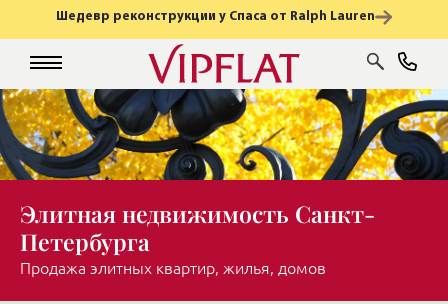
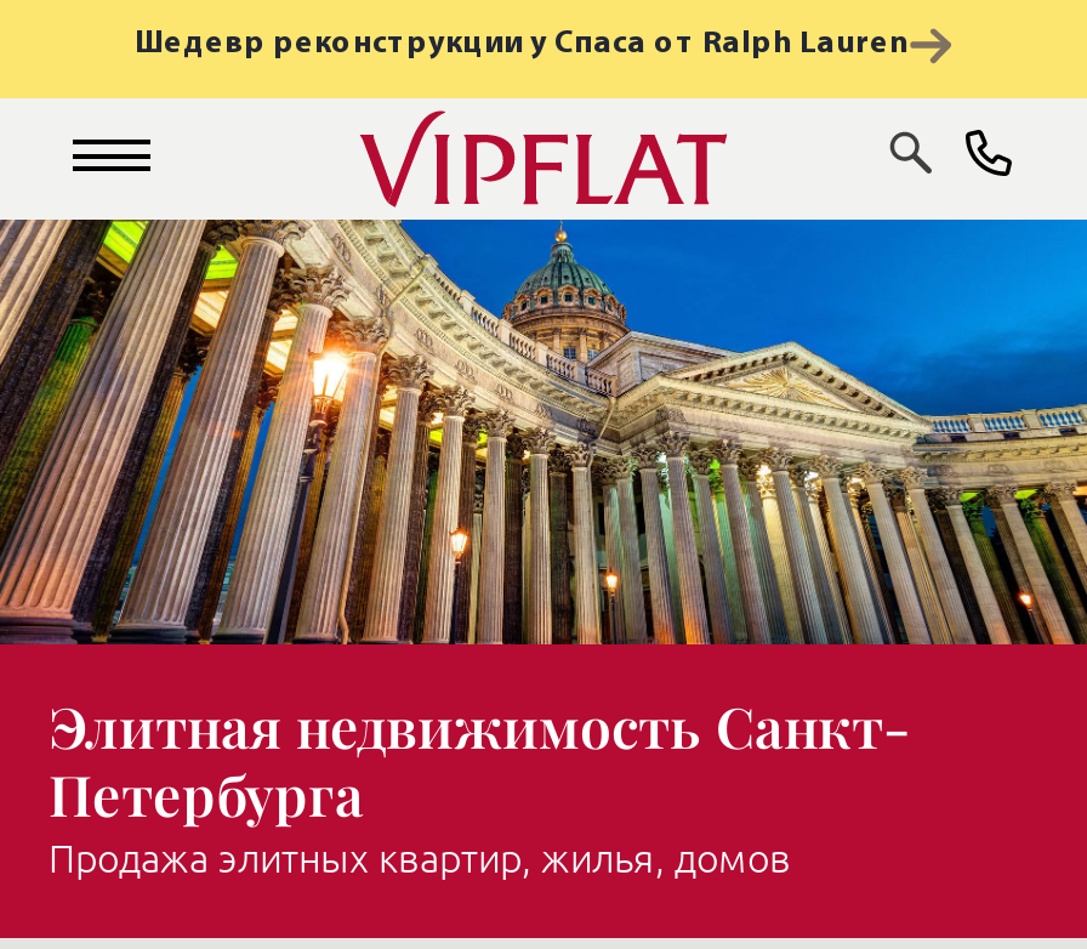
- [image]
+ [image]
